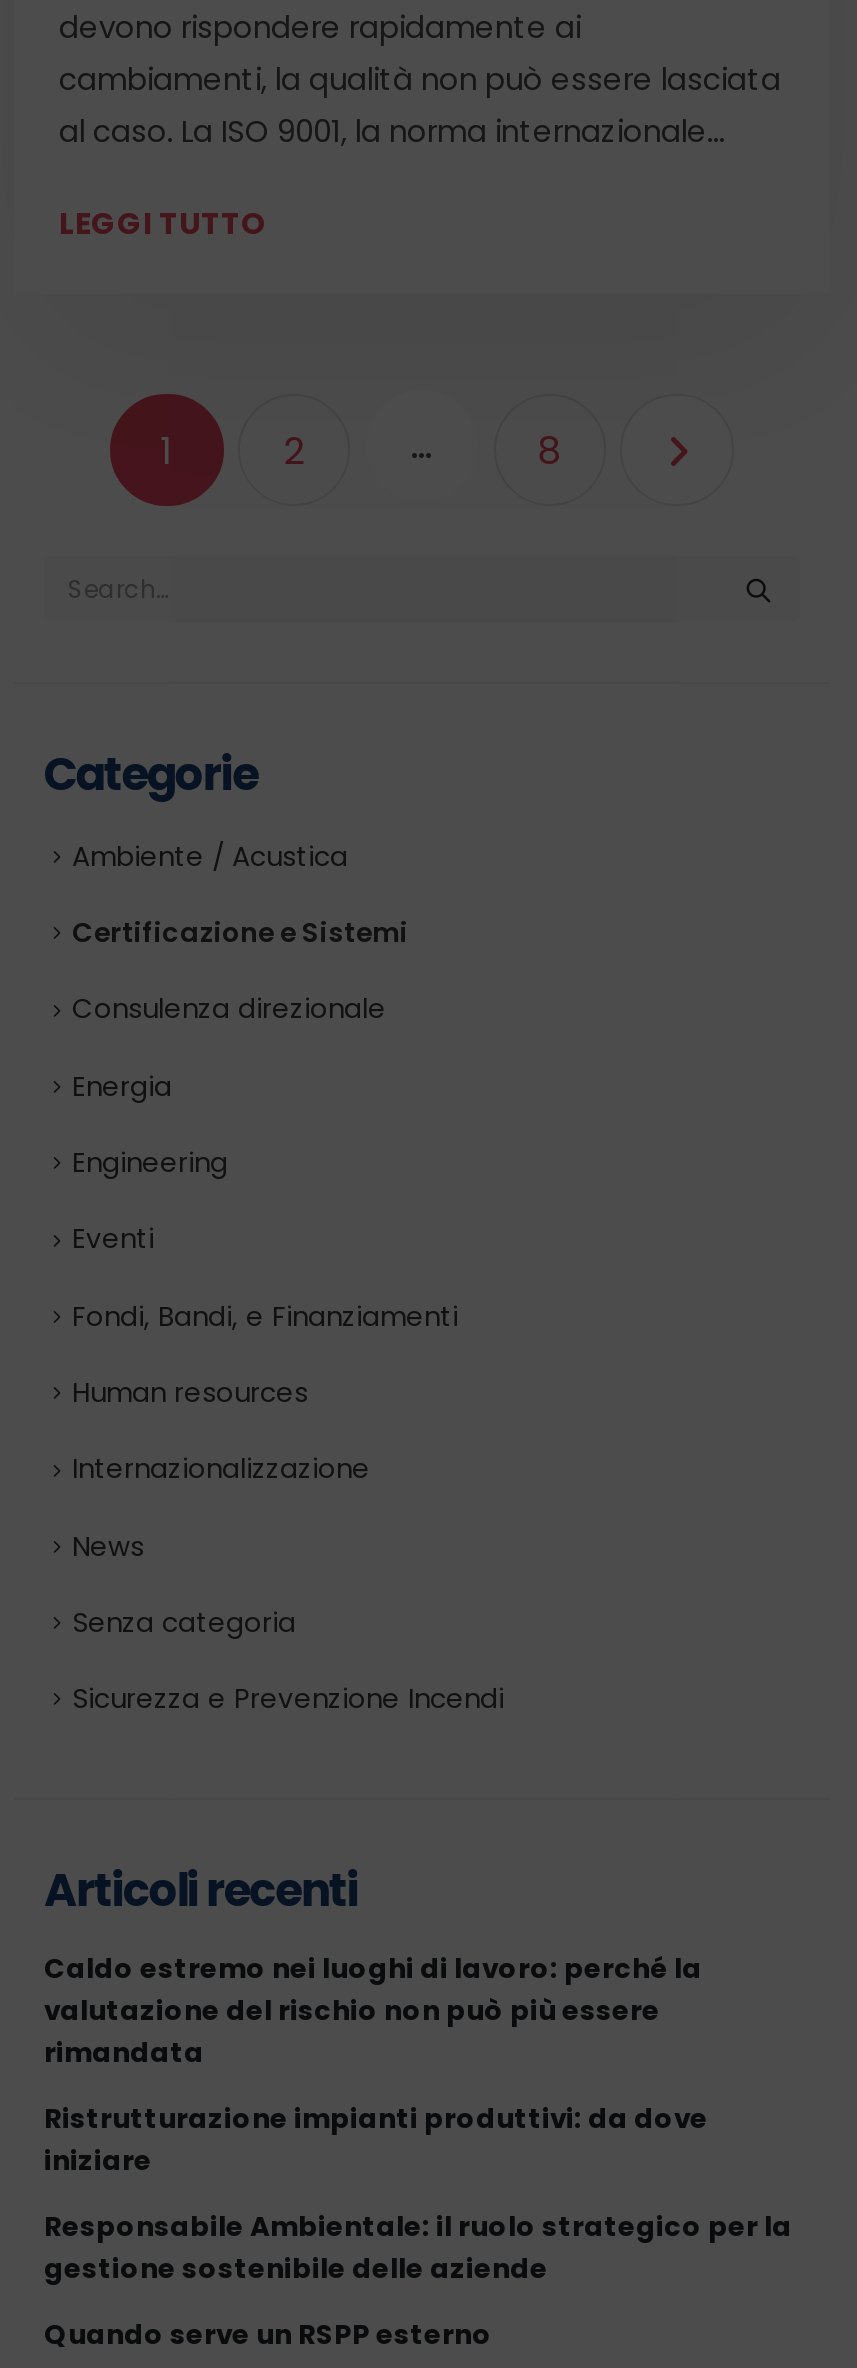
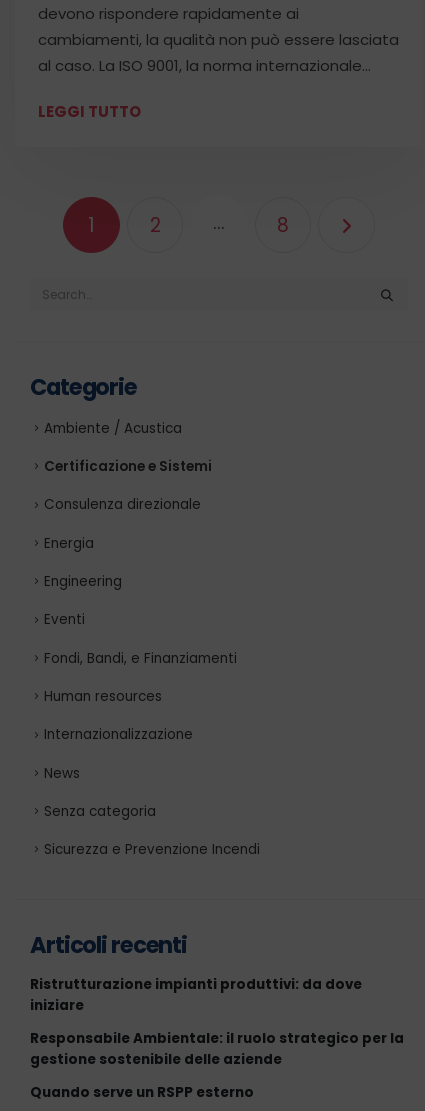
- Caldo estremo nei luoghi di lavoro: perché la
- valutazione del rischio non può più essere
- rimandata
